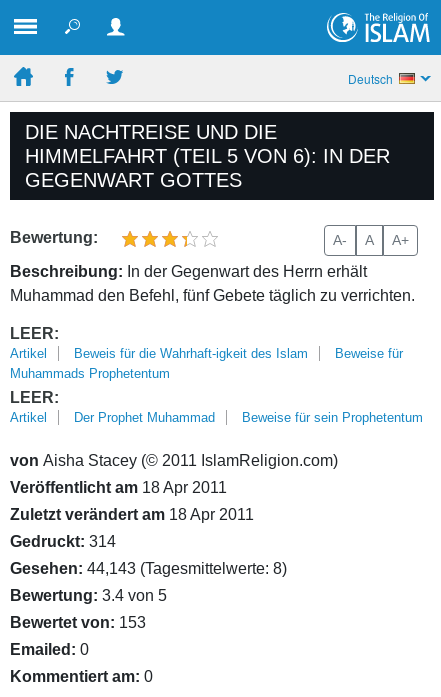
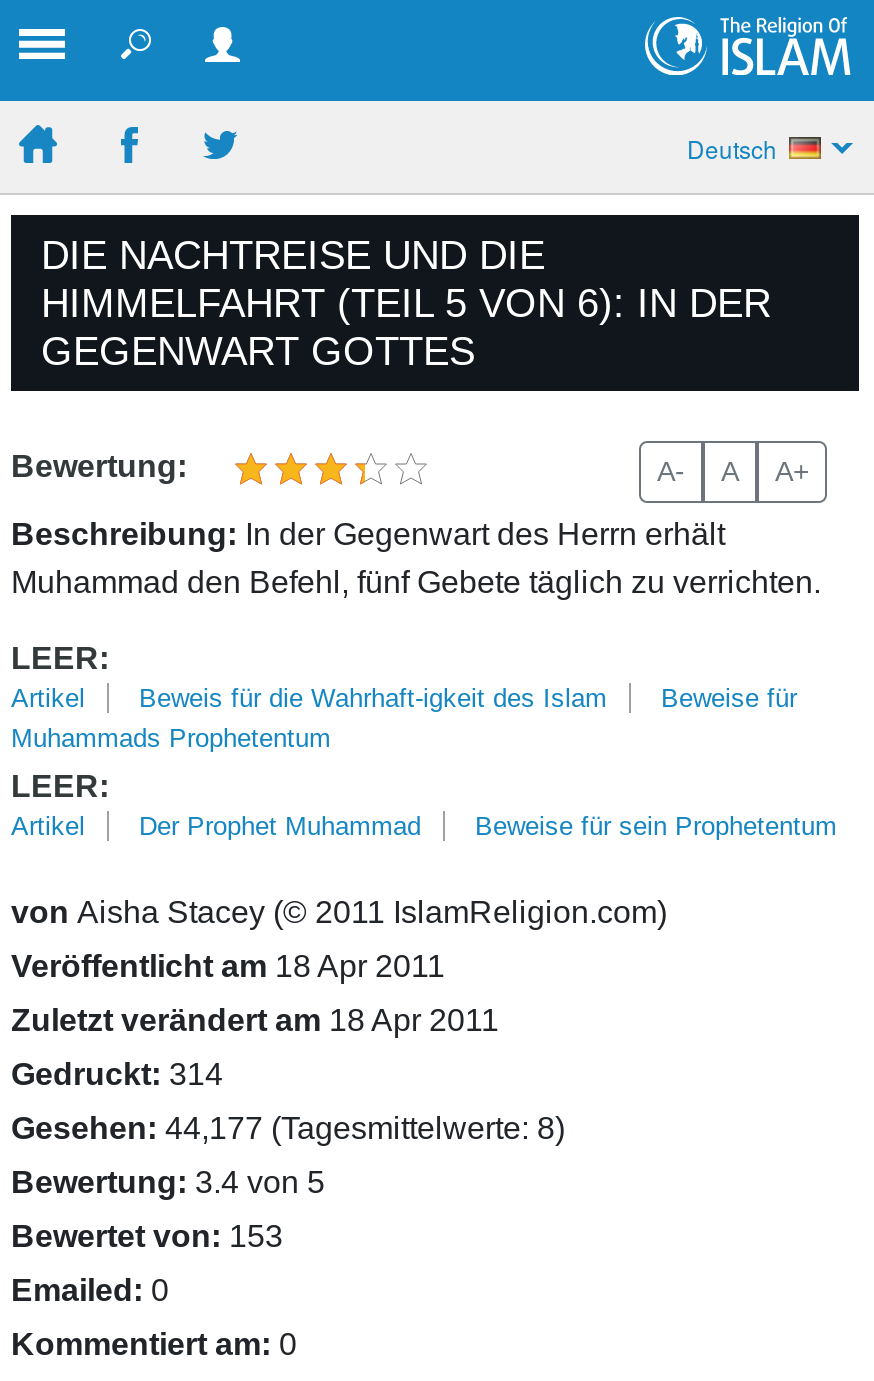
- Gesehen: 44,143 (Tagesmittelwerte: 8)
+ Gesehen: 44,177 (Tagesmittelwerte: 8)
